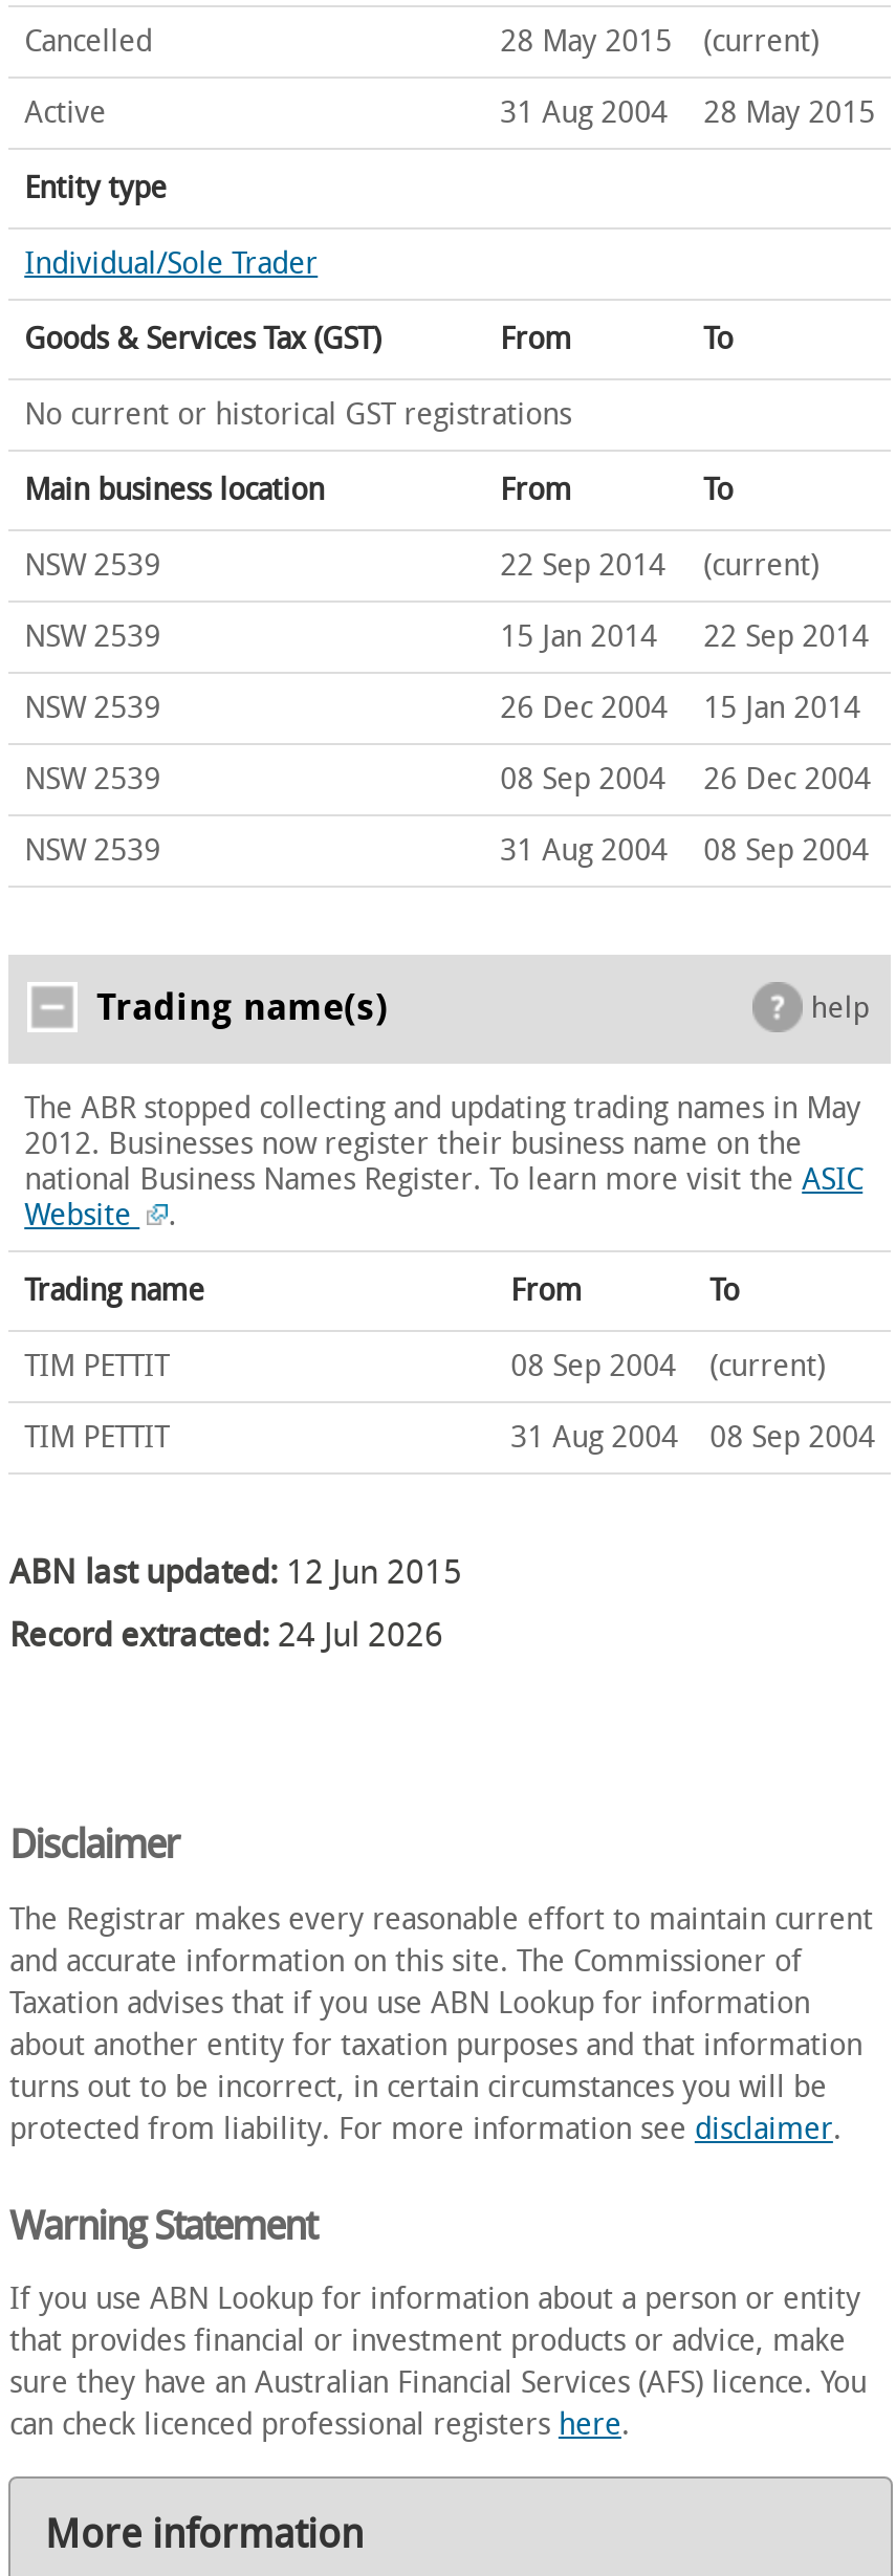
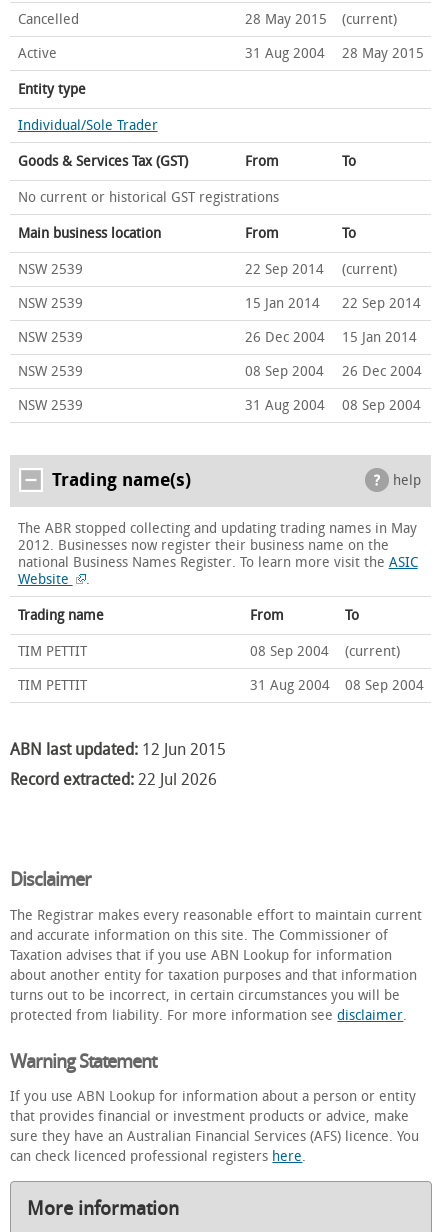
- Record extracted: 24 Jul 2026
+ Record extracted: 22 Jul 2026
